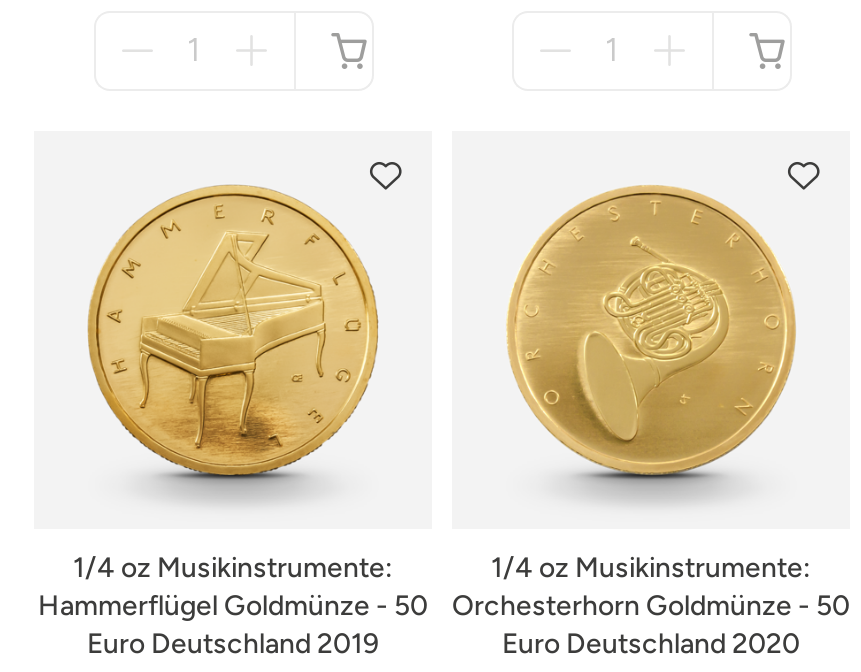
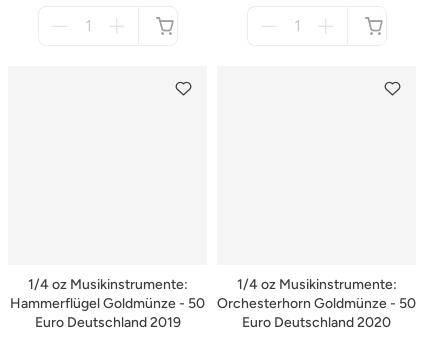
- [image]

- [image]
